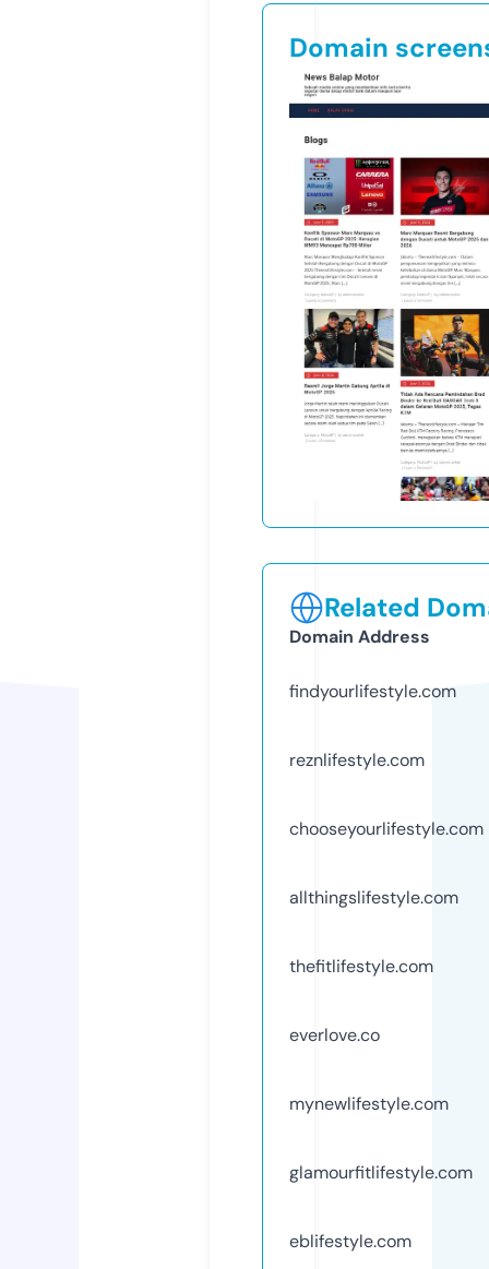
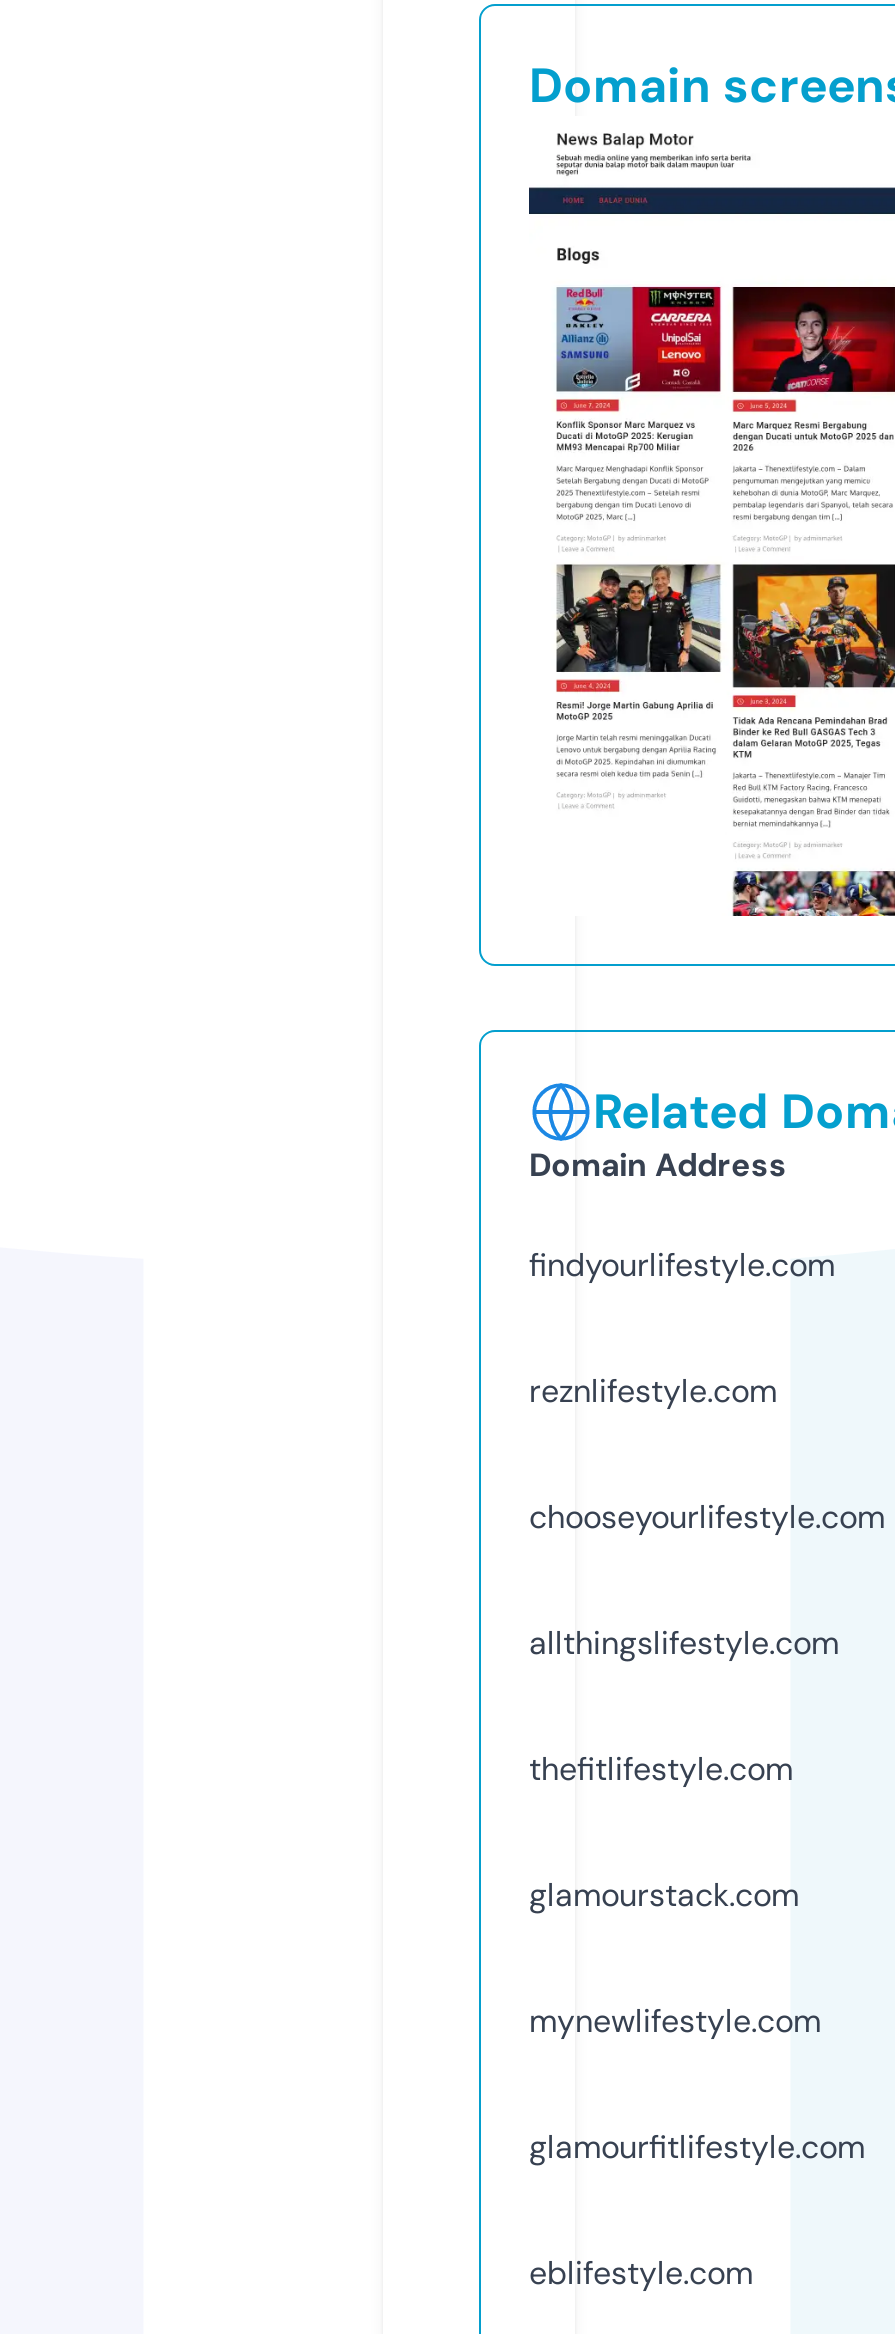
- everlove.co
+ glamourstack.com
